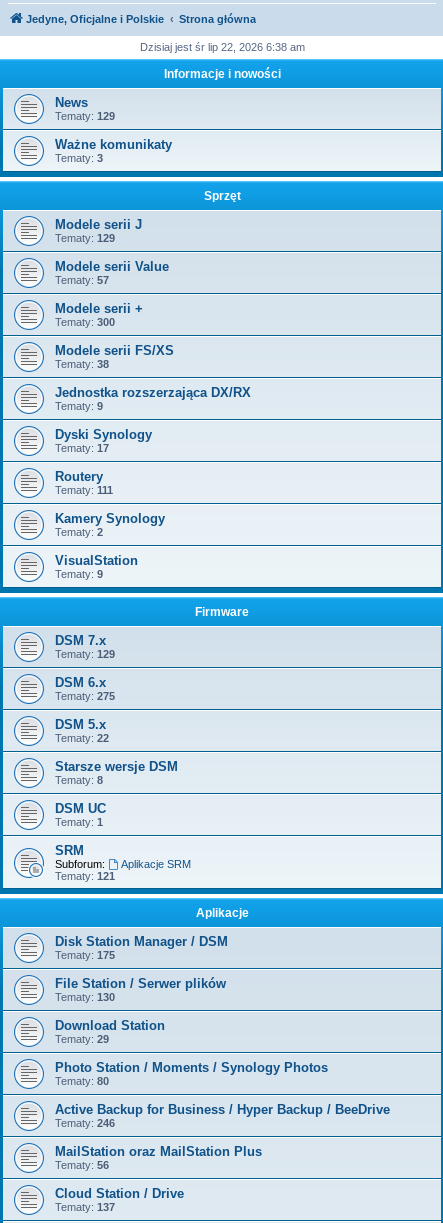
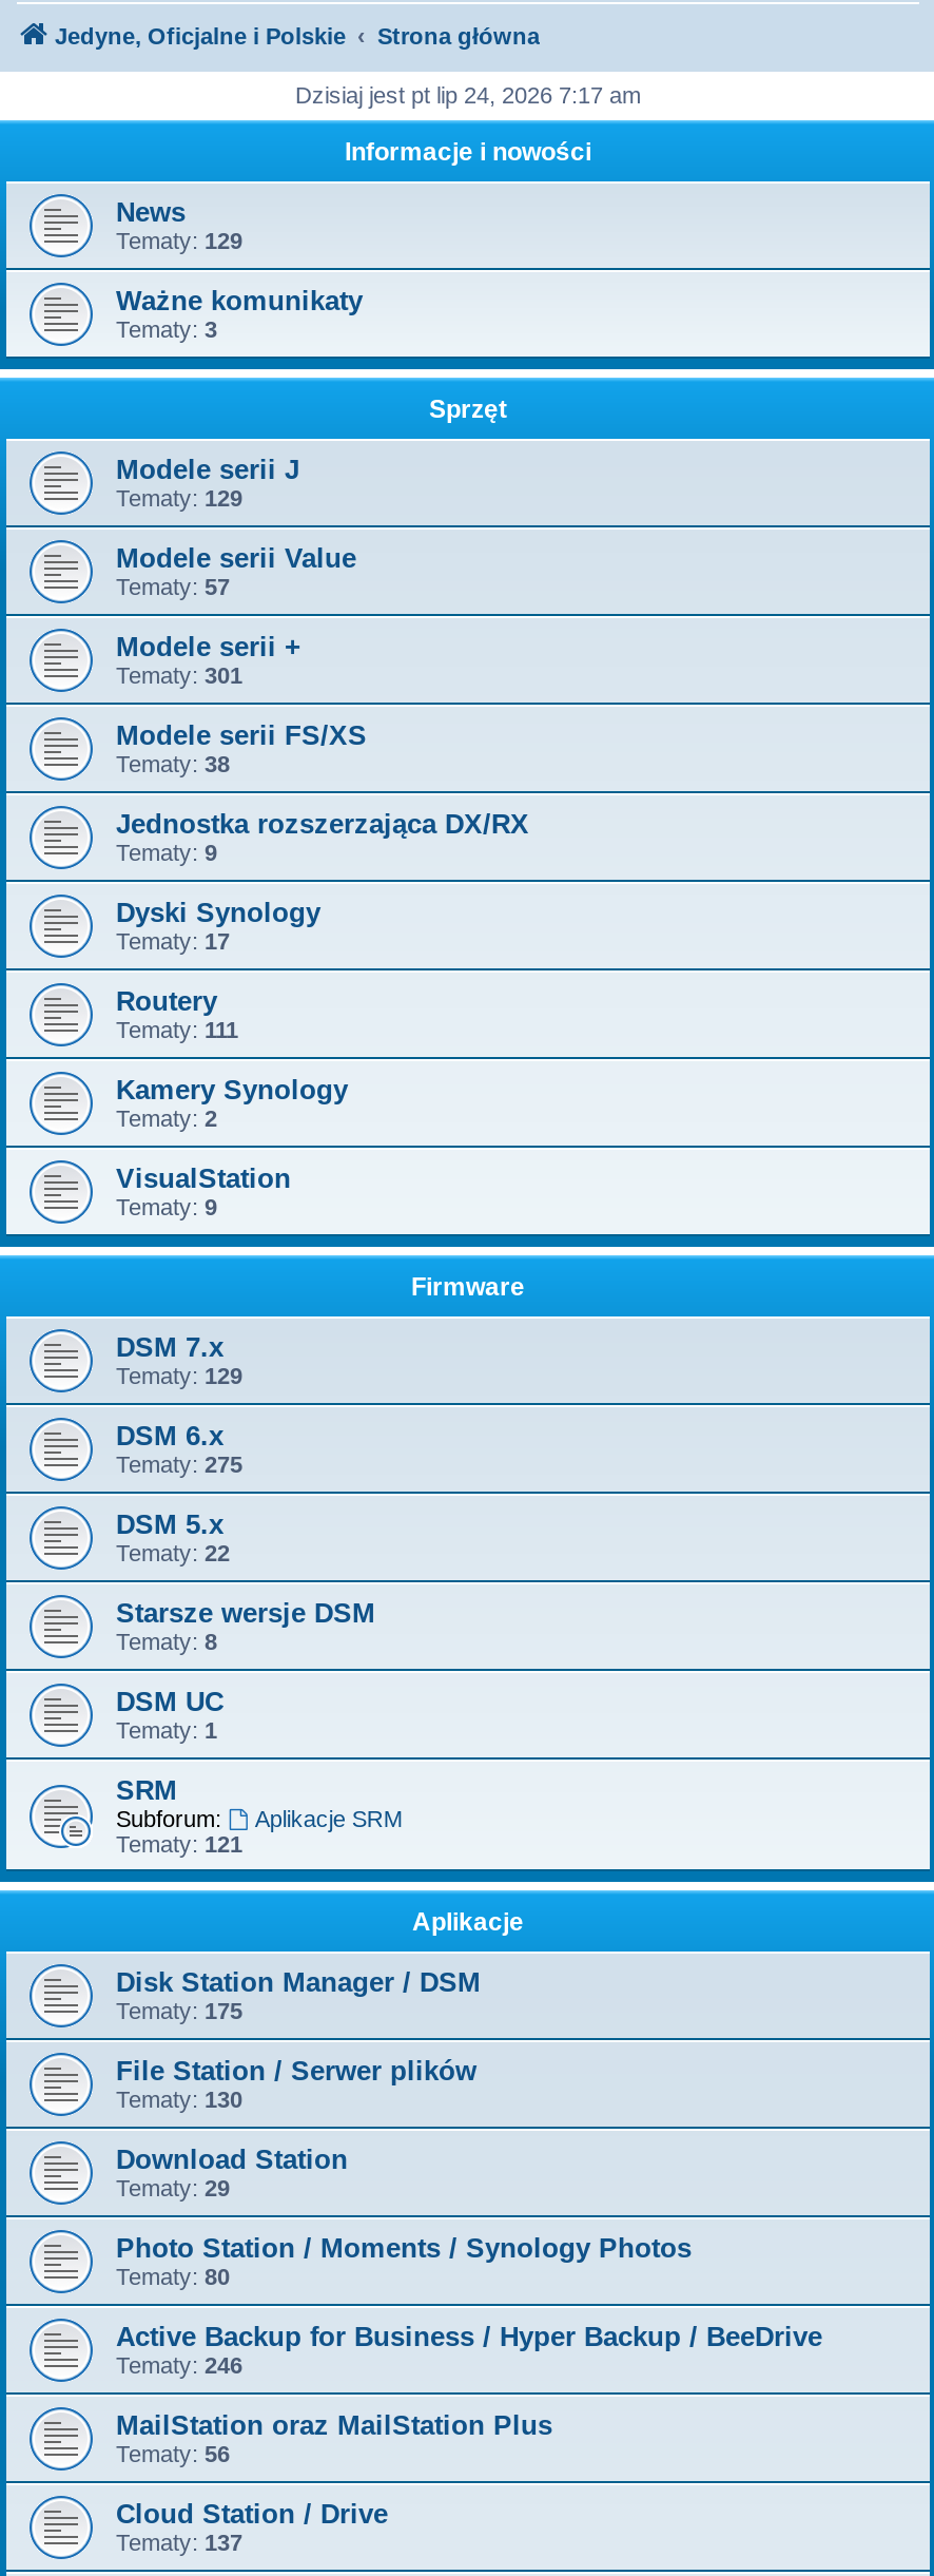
- Dzisiaj jest śr lip 22, 2026 6:38 am
+ Dzisiaj jest pt lip 24, 2026 7:17 am

- Tematy: 300
+ Tematy: 301
